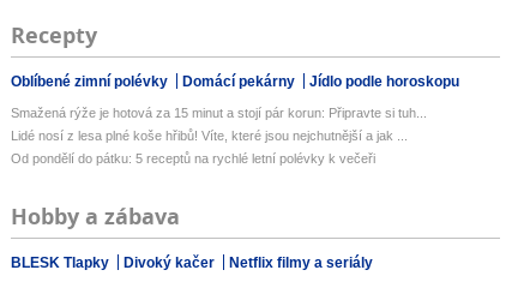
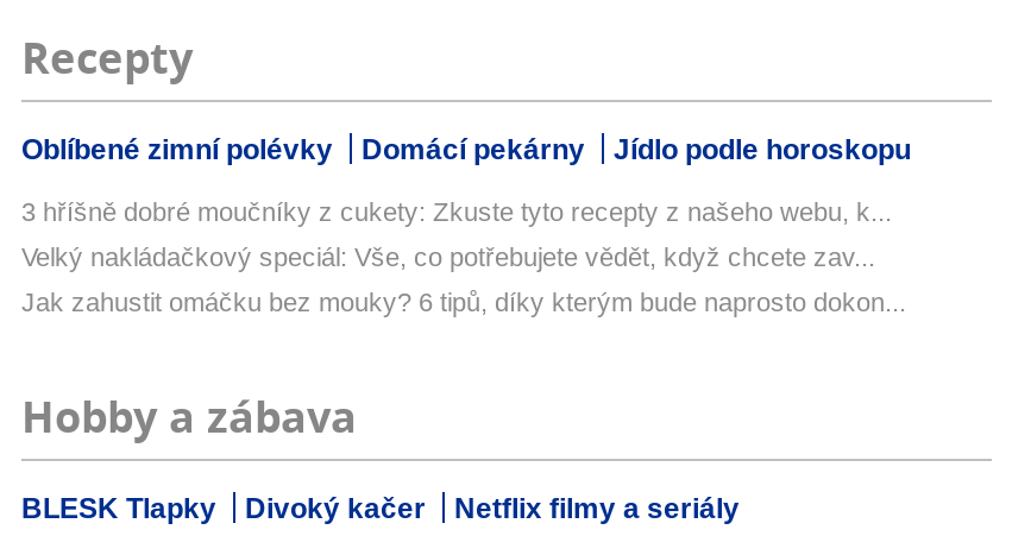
- Smažená rýže je hotová za 15 minut a stojí pár korun: Připravte si tuh...
+ 3 hříšně dobré moučníky z cukety: Zkuste tyto recepty z našeho webu, k...

- Lidé nosí z lesa plné koše hřibů! Víte, které jsou nejchutnější a jak ...
+ Velký nakládačkový speciál: Vše, co potřebujete vědět, když chcete zav...

- Od pondělí do pátku: 5 receptů na rychlé letní polévky k večeři
+ Jak zahustit omáčku bez mouky? 6 tipů, díky kterým bude naprosto dokon...
